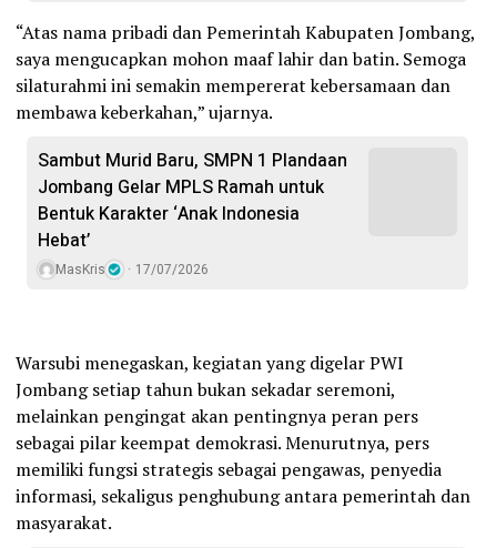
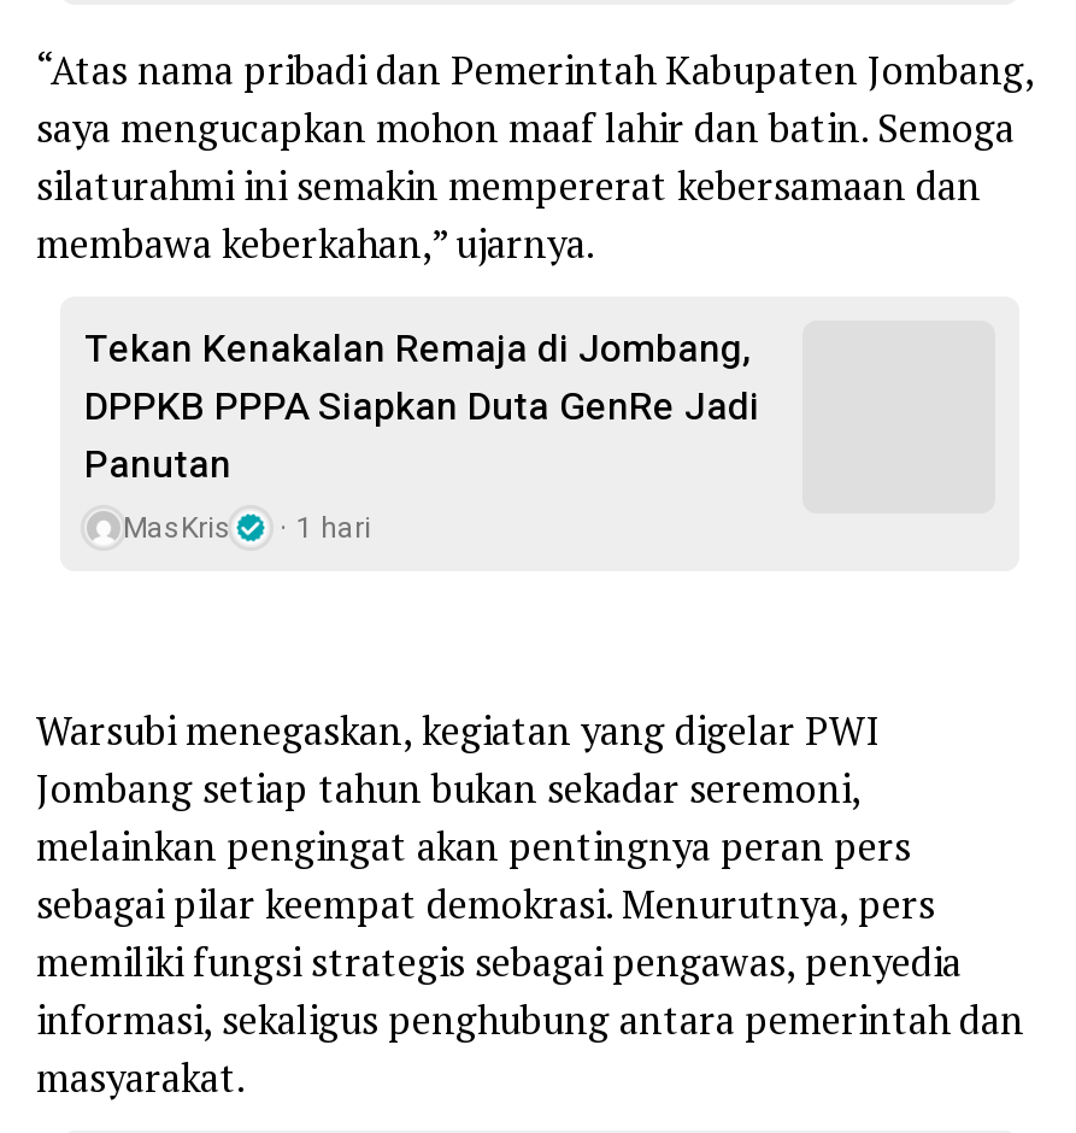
- Sambut Murid Baru, SMPN 1 Plandaan
- Jombang Gelar MPLS Ramah untuk
- Bentuk Karakter ‘Anak Indonesia
- Hebat’
+ Tekan Kenakalan Remaja di Jombang,
+ DPPKB PPPA Siapkan Duta GenRe Jadi
+ Panutan

- MasKris 17/07/2026
+ MasKris 1 hari
